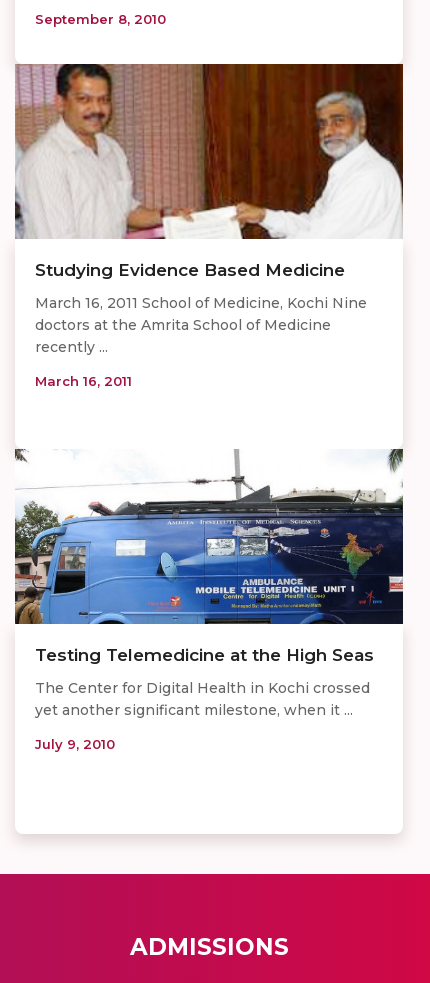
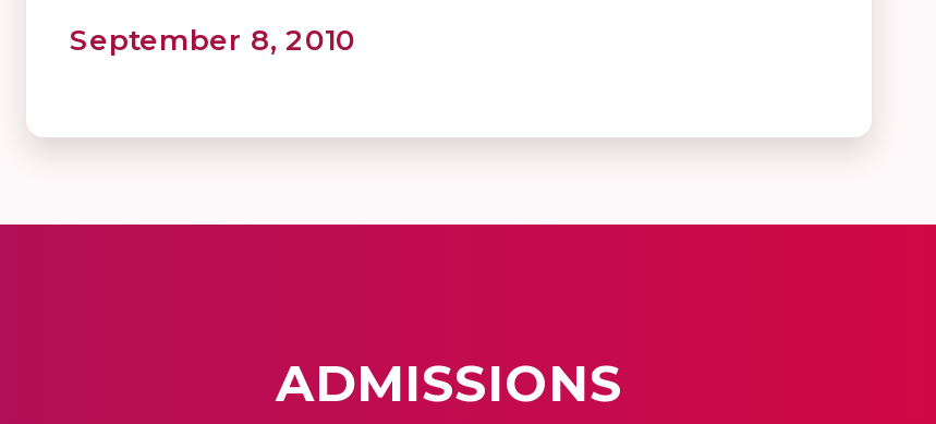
- [image]
- Studying Evidence Based Medicine
- March 16, 2011 School of Medicine, Kochi Nine
- doctors at the Amrita School of Medicine
- recently ...
- March 16, 2011

- [image]
- Testing Telemedicine at the High Seas
- The Center for Digital Health in Kochi crossed
- yet another significant milestone, when it ...
- July 9, 2010
